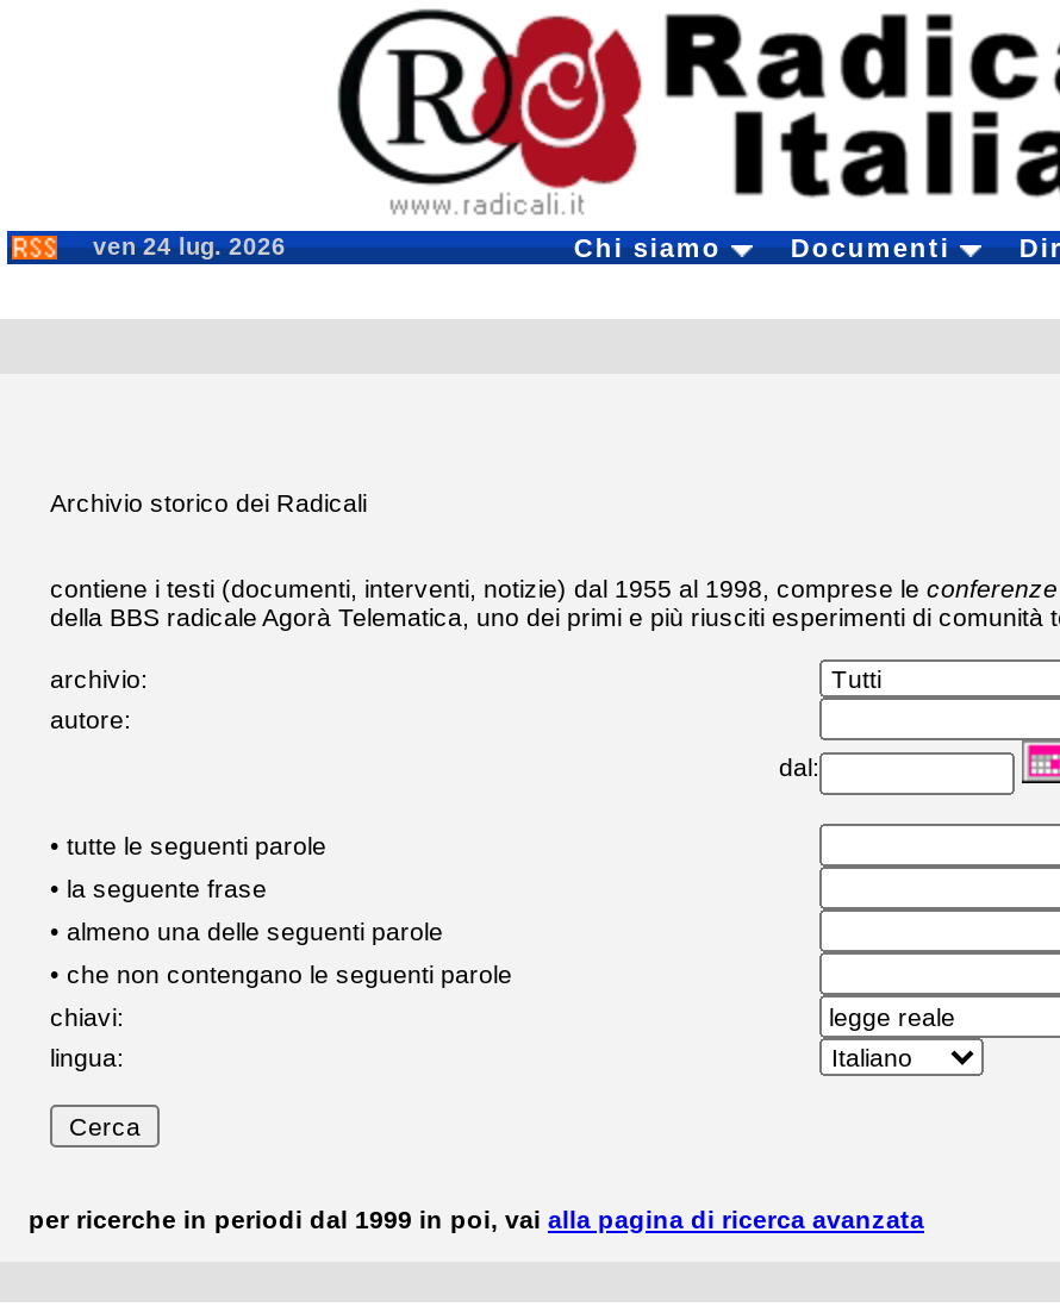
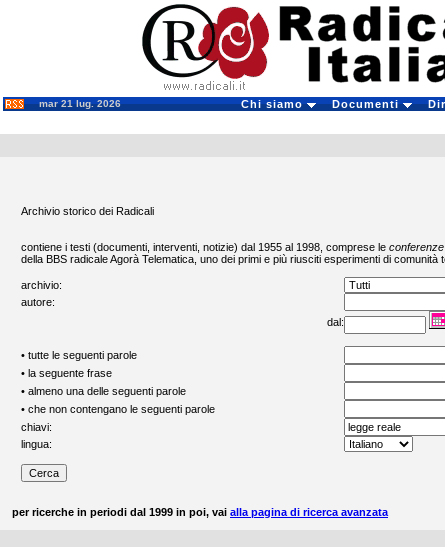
- ven 24 lug. 2026
+ mar 21 lug. 2026
